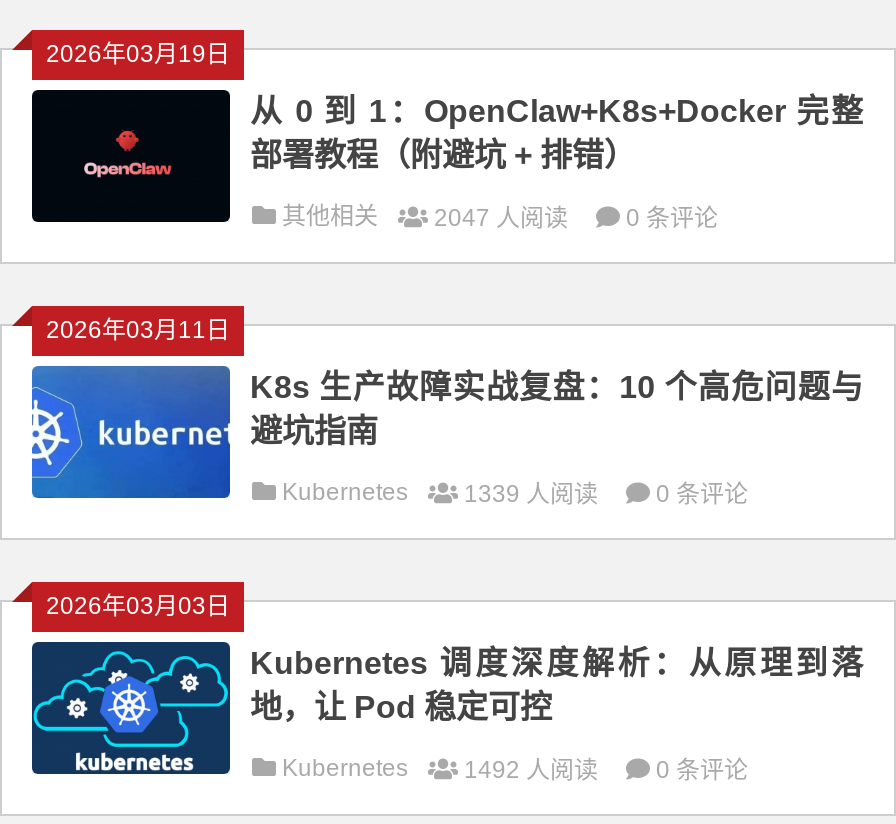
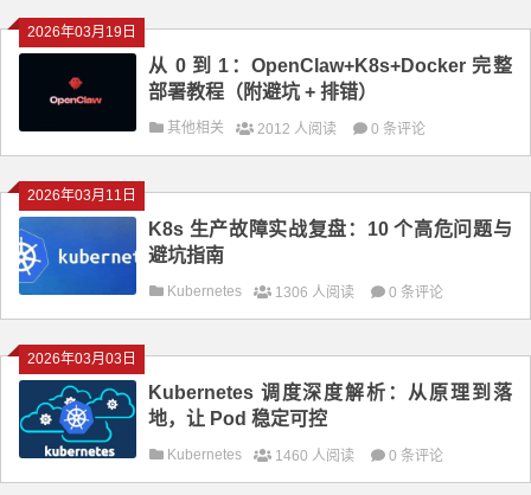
- 其他相关 2047 人阅读 0 条评论
+ 其他相关 2012 人阅读 0 条评论

- Kubernetes 1339 人阅读 0 条评论
+ Kubernetes 1306 人阅读 0 条评论

- Kubernetes 1492 人阅读 0 条评论
+ Kubernetes 1460 人阅读 0 条评论
